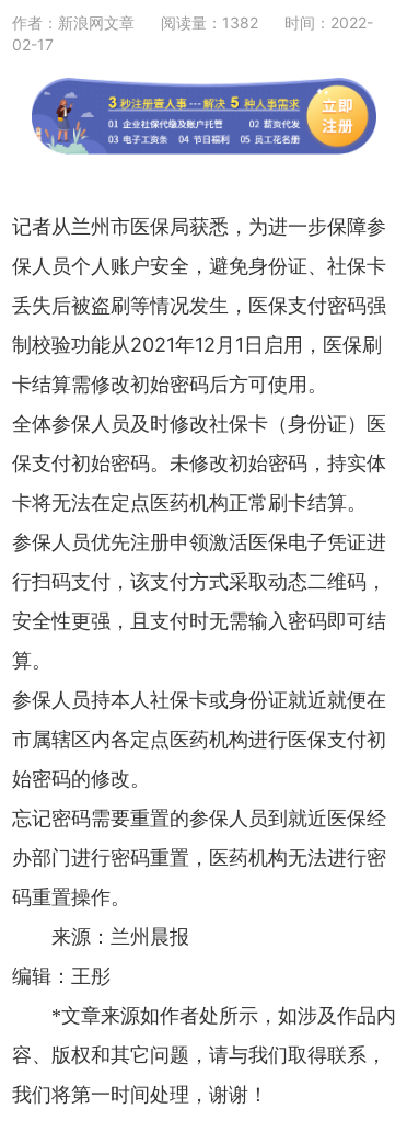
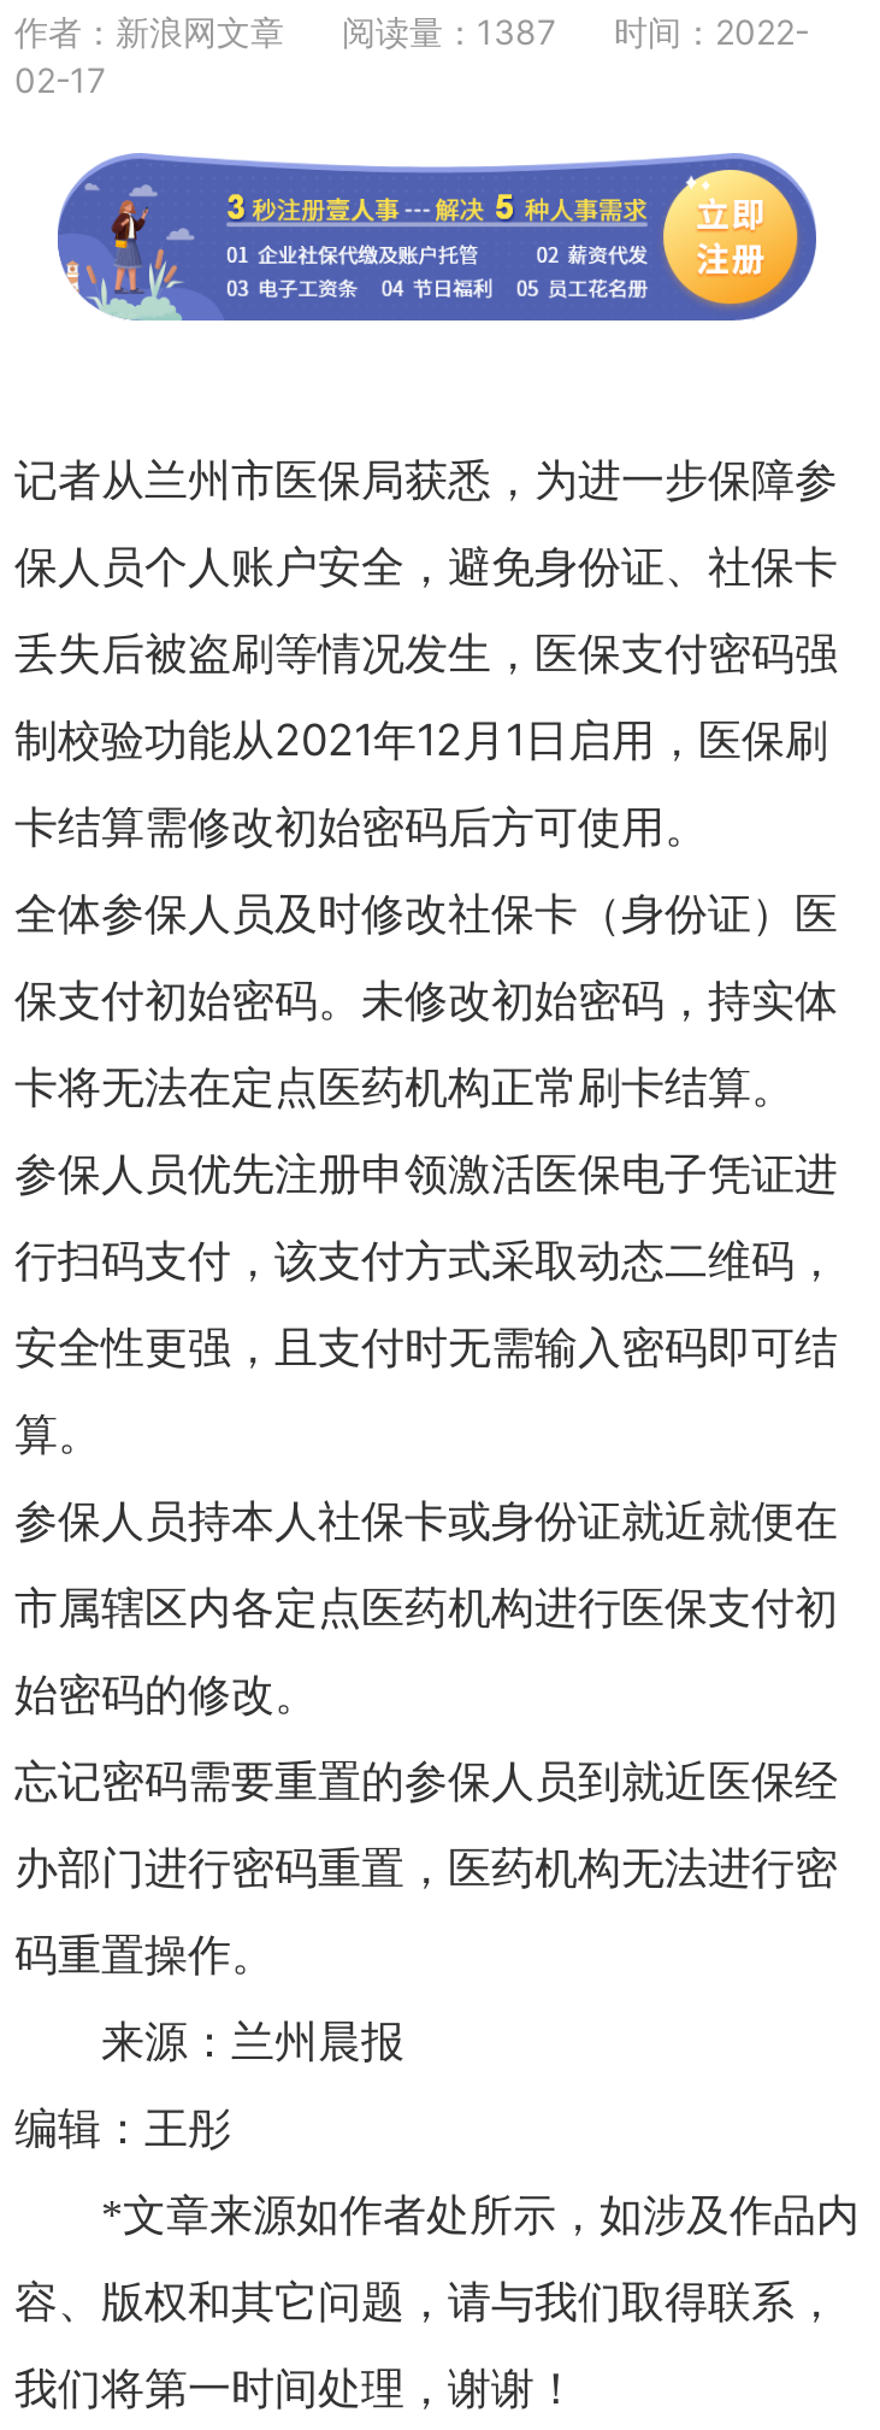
- 作者：新浪网文章 阅读量：1382 时间：2022-
+ 作者：新浪网文章 阅读量：1387 时间：2022-
